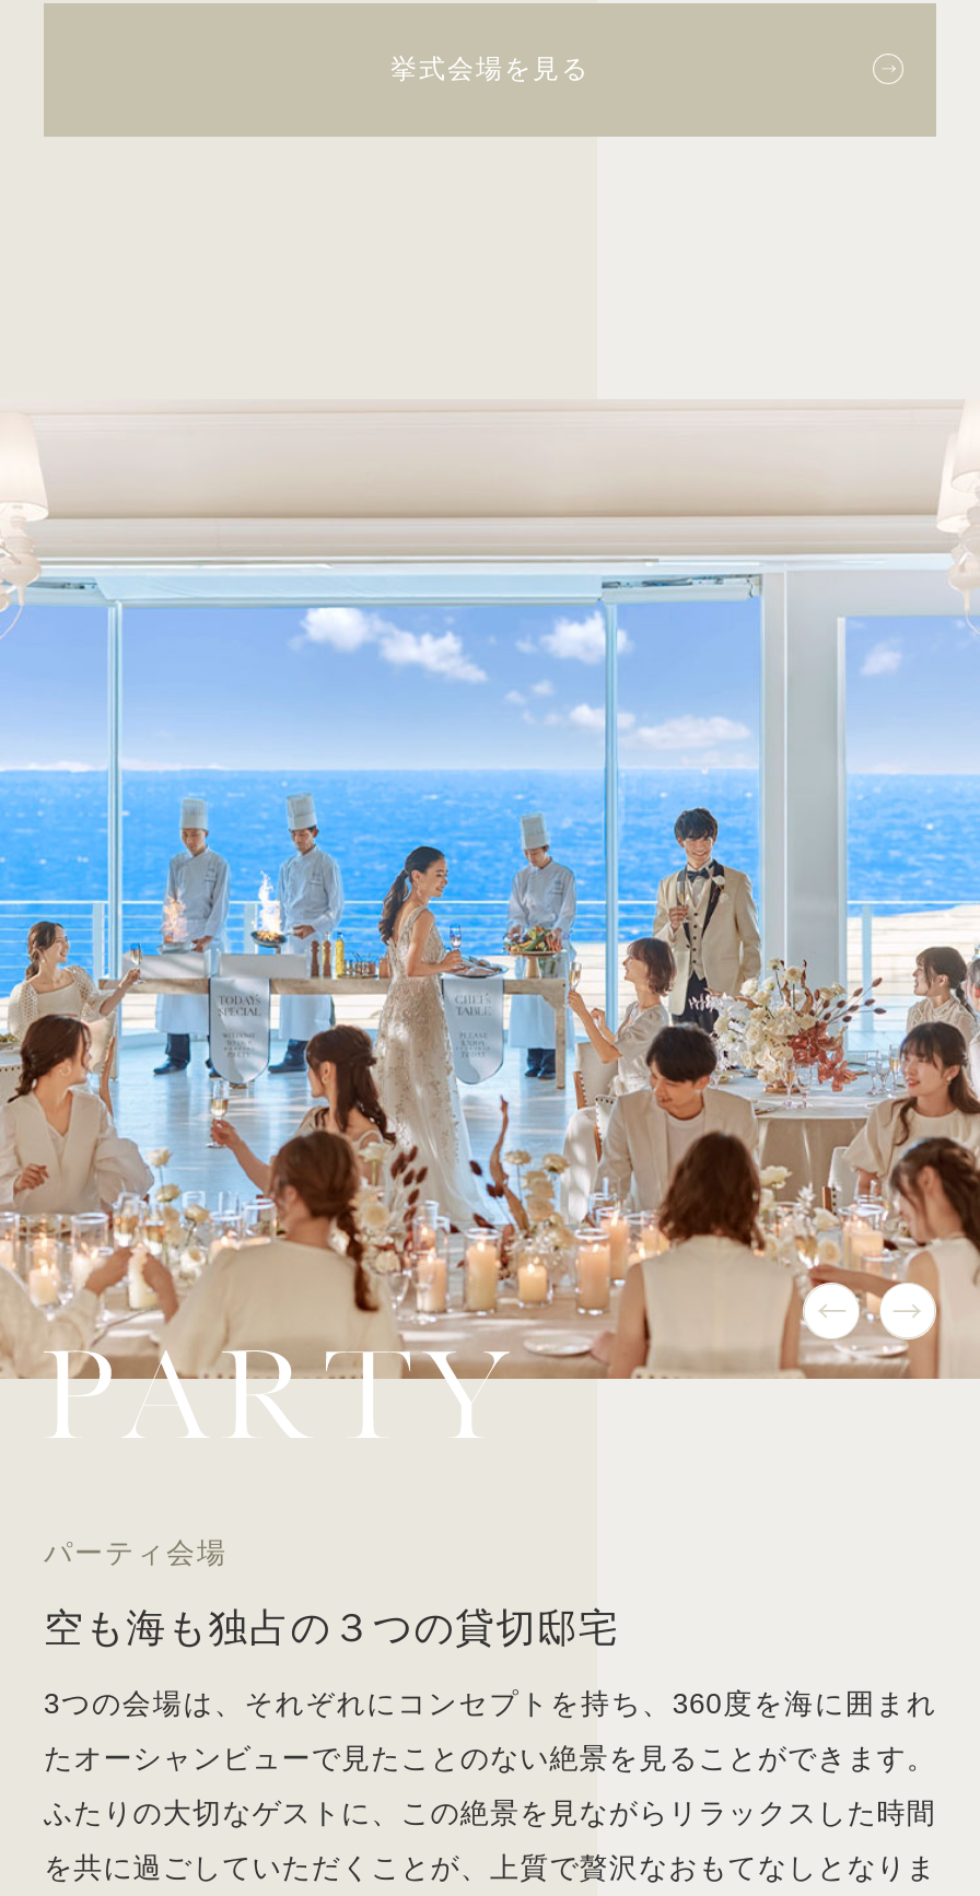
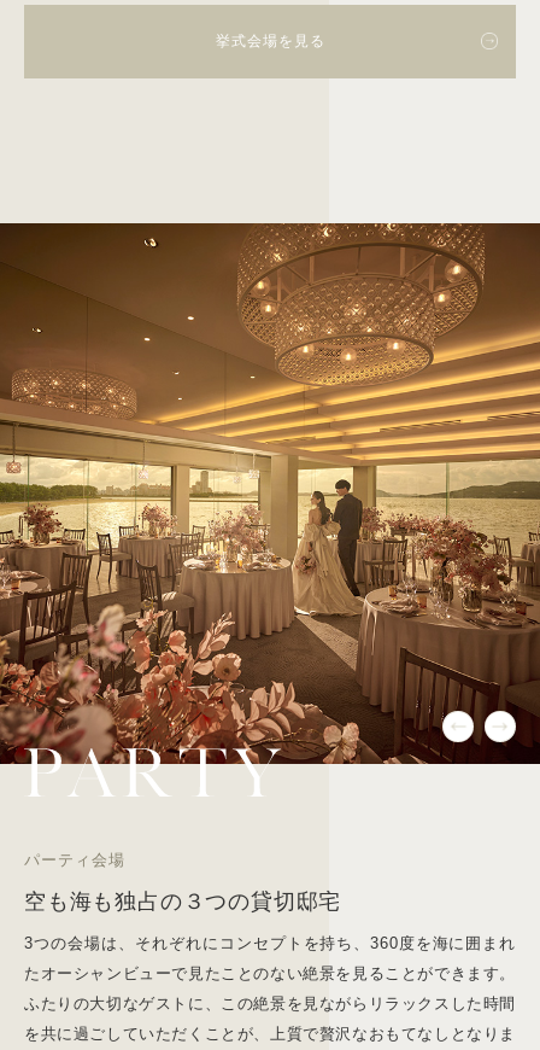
- [image]
+ [image]
